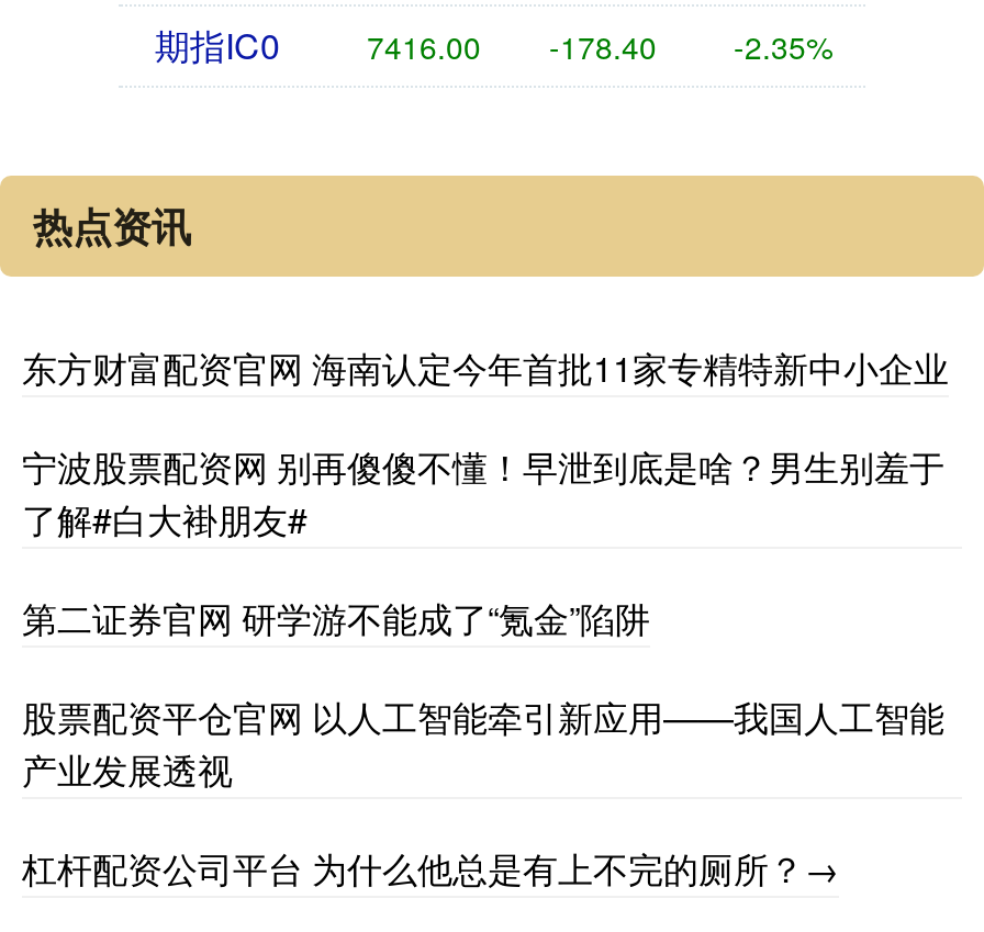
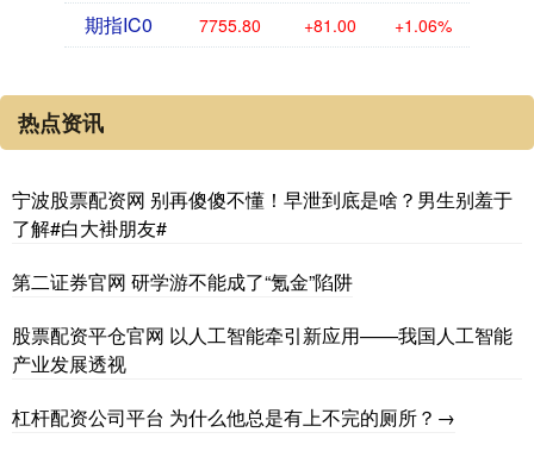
- 7416.00
+ 7755.80

- -178.40
+ +81.00

- -2.35%
+ +1.06%

- 东方财富配资官网 海南认定今年首批11家专精特新中小企业
